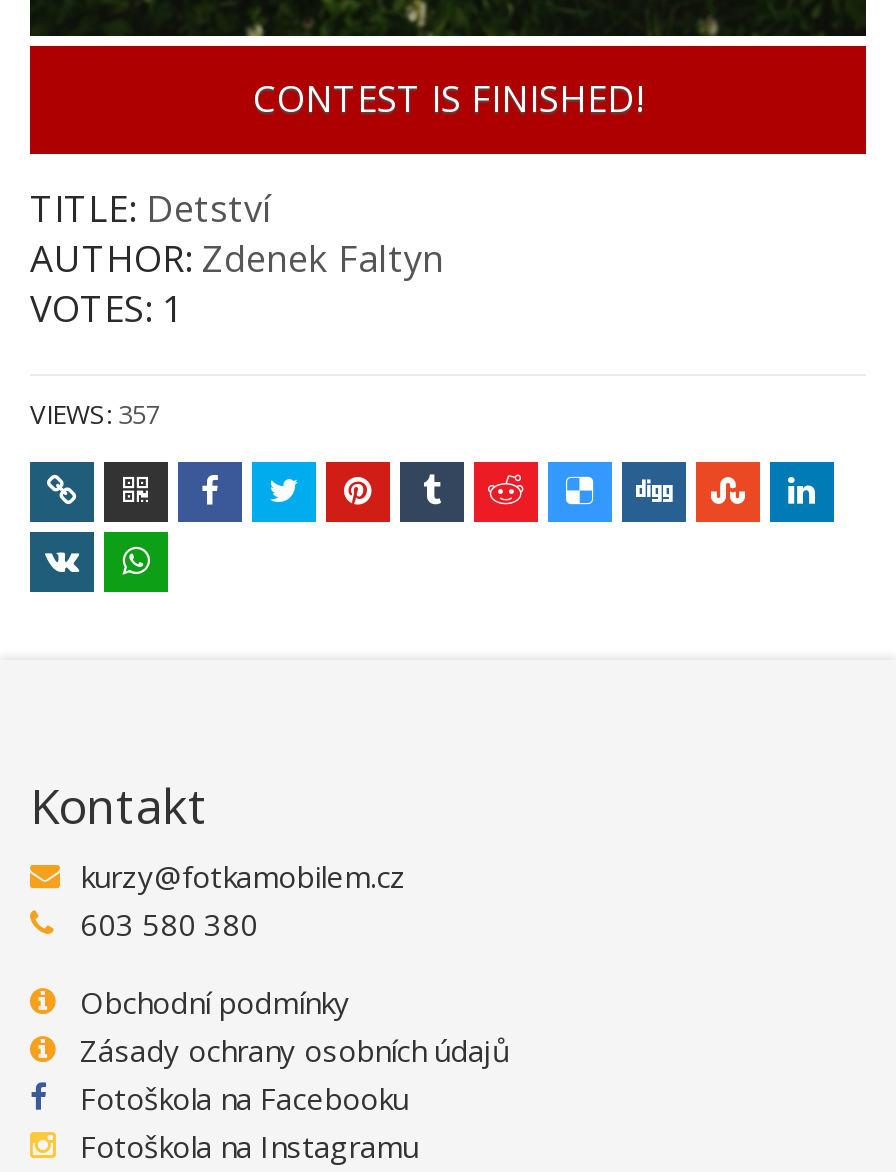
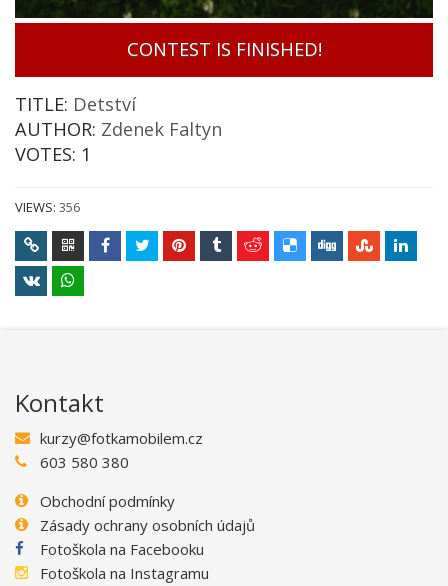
- VIEWS: 357
+ VIEWS: 356
